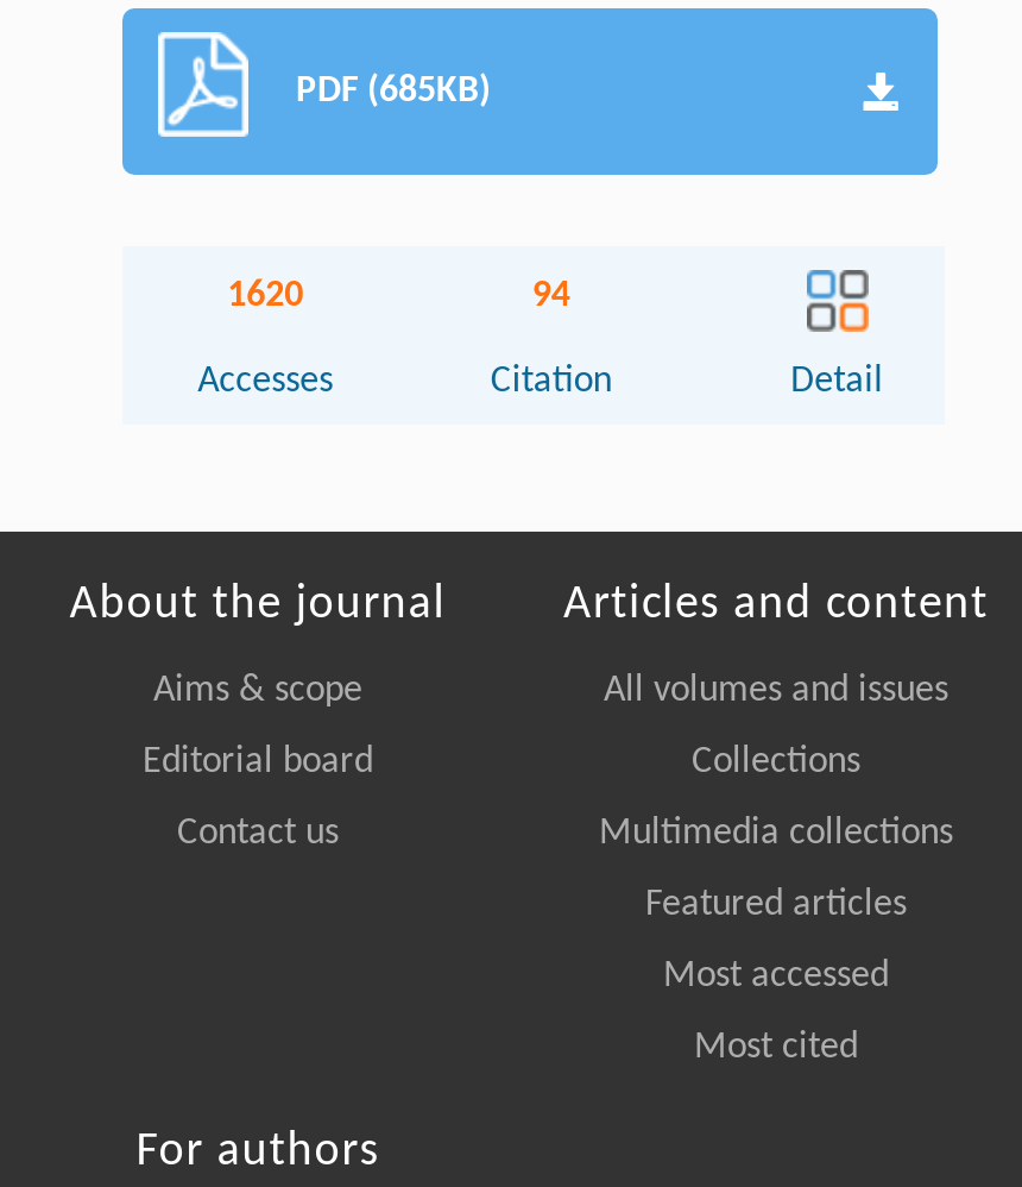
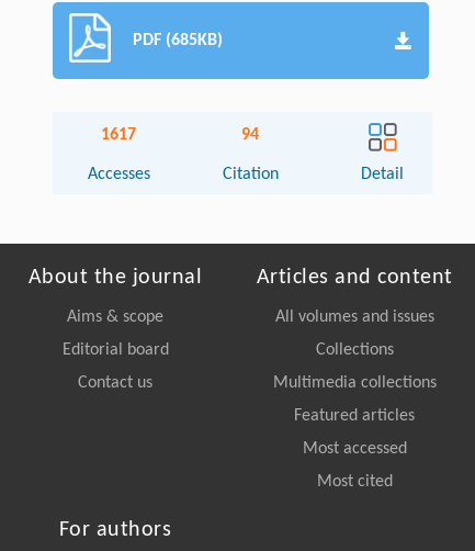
- 1620
+ 1617
